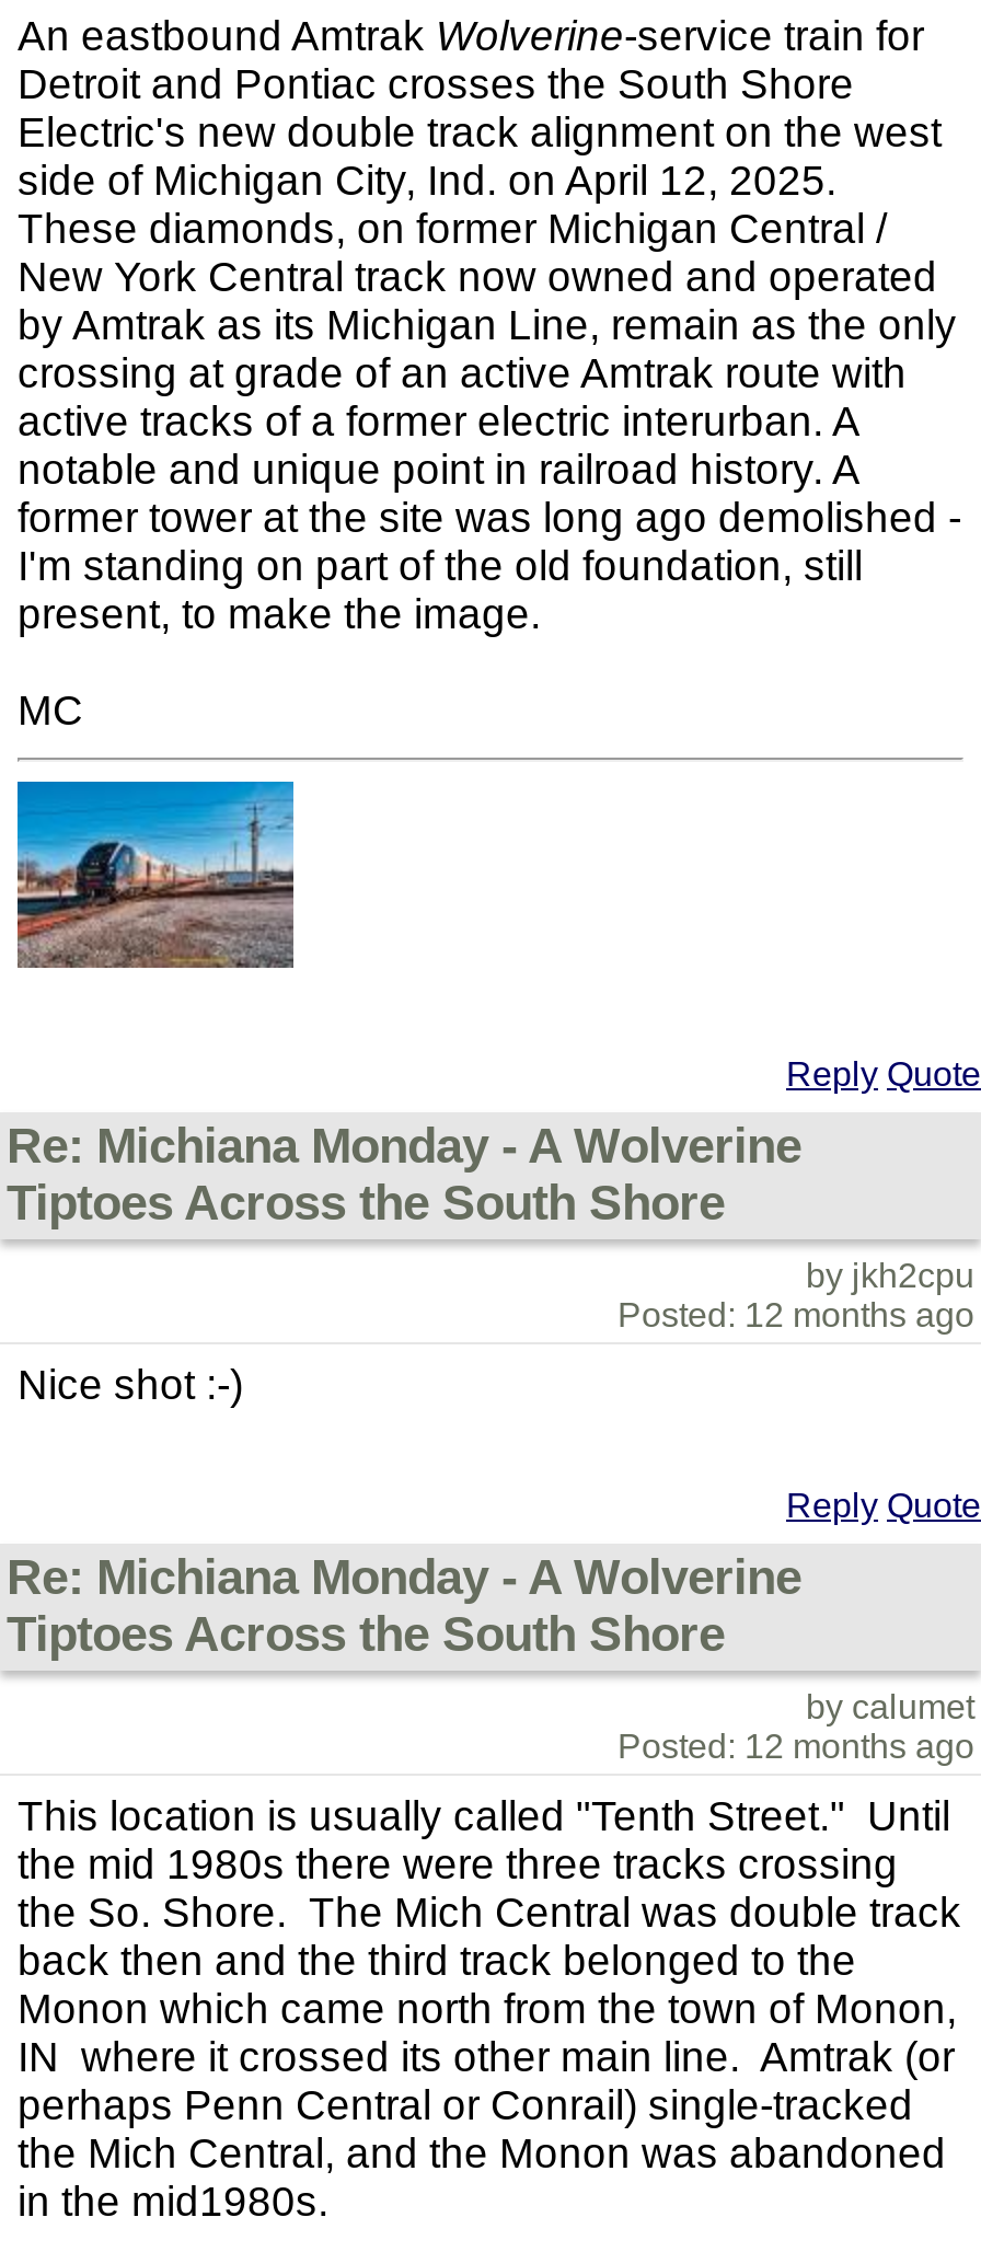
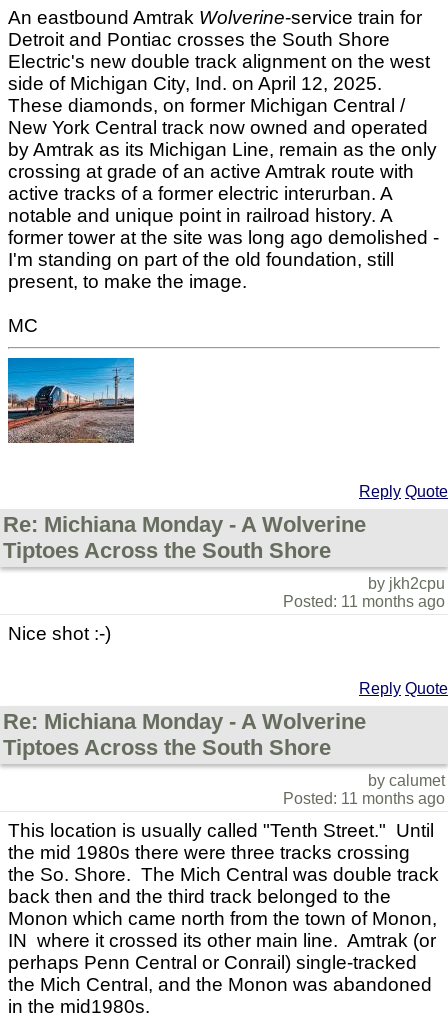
- Posted: 12 months ago
+ Posted: 11 months ago

- Posted: 12 months ago
+ Posted: 11 months ago
